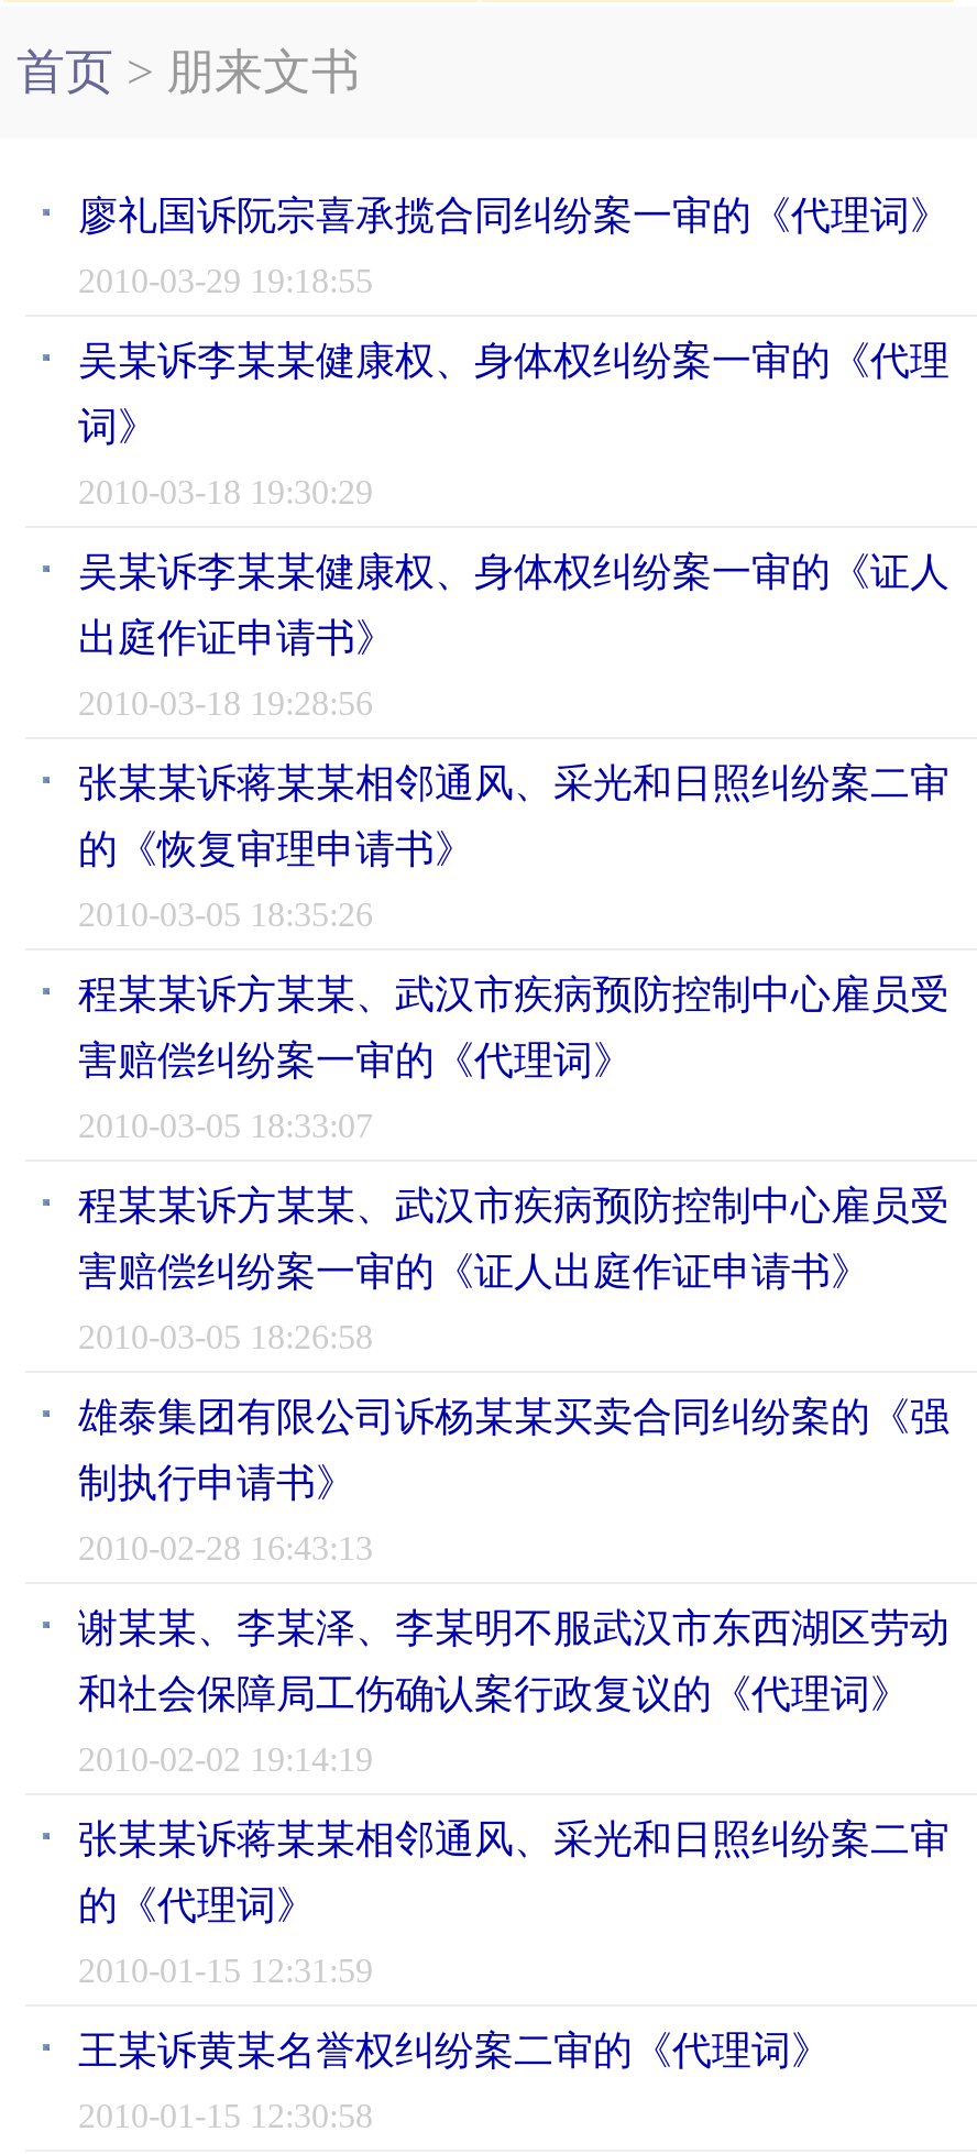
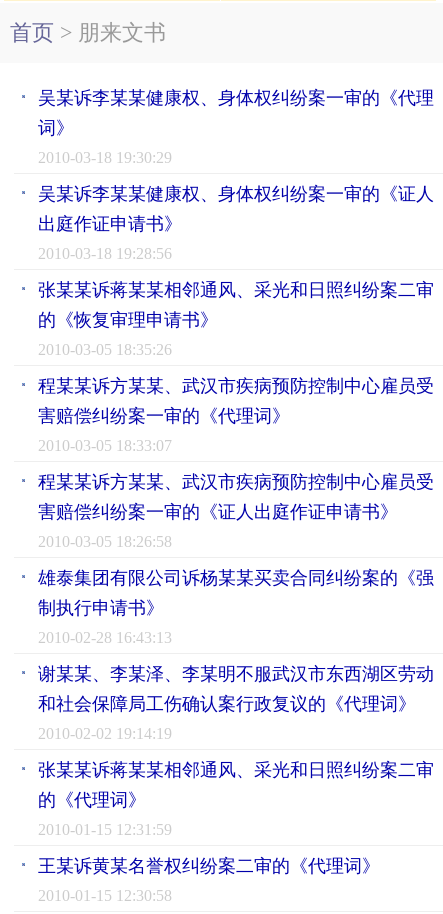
- 廖礼国诉阮宗喜承揽合同纠纷案一审的《代理词》
- 2010-03-29 19:18:55
